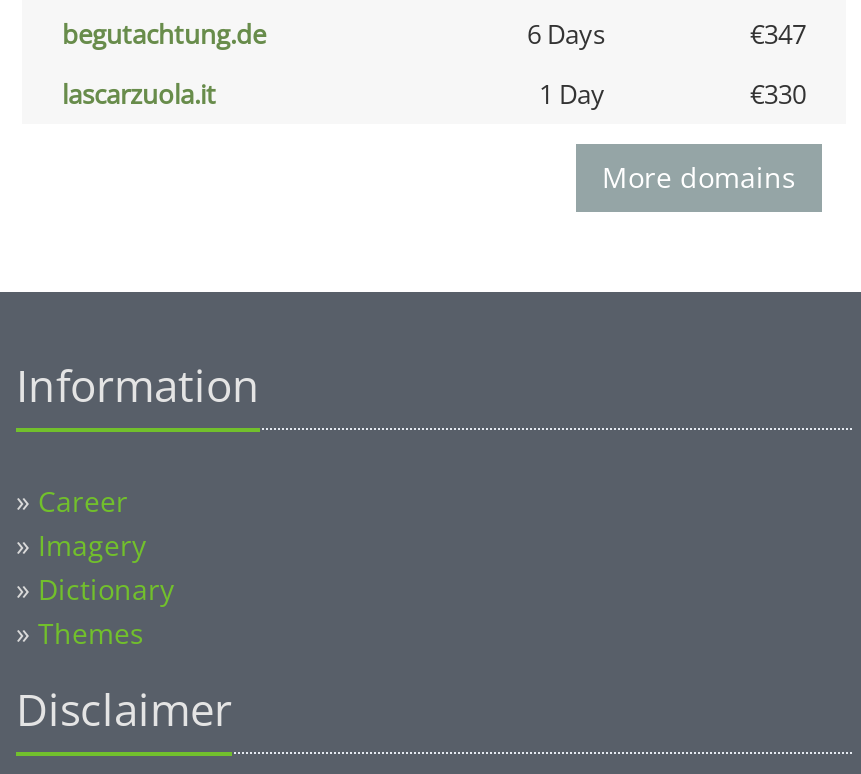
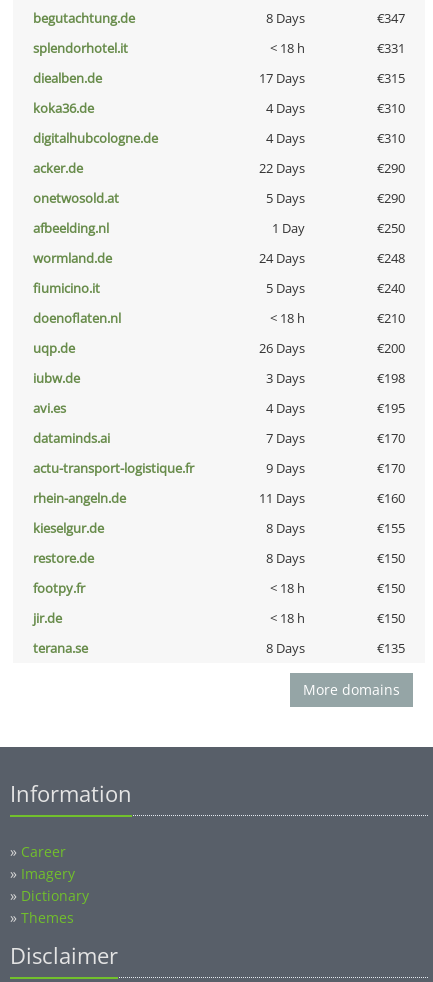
- 6 Days
+ 8 Days

- lascarzuola.it
+ splendorhotel.it
+ < 18 h
+ €331
+ diealben.de
+ 17 Days
+ €315
+ koka36.de
+ 4 Days
+ €310
+ digitalhubcologne.de
+ 4 Days
+ €310
+ acker.de
+ 22 Days
+ €290
+ onetwosold.at
+ 5 Days
+ €290
+ afbeelding.nl

- €330
+ €250
+ wormland.de
+ 24 Days
+ €248
+ fiumicino.it
+ 5 Days
+ €240
+ doenoflaten.nl
+ < 18 h
+ €210
+ uqp.de
+ 26 Days
+ €200
+ iubw.de
+ 3 Days
+ €198
+ avi.es
+ 4 Days
+ €195
+ dataminds.ai
+ 7 Days
+ €170
+ actu-transport-logistique.fr
+ 9 Days
+ €170
+ rhein-angeln.de
+ 11 Days
+ €160
+ kieselgur.de
+ 8 Days
+ €155
+ restore.de
+ 8 Days
+ €150
+ footpy.fr
+ < 18 h
+ €150
+ jir.de
+ < 18 h
+ €150
+ terana.se
+ 8 Days
+ €135
